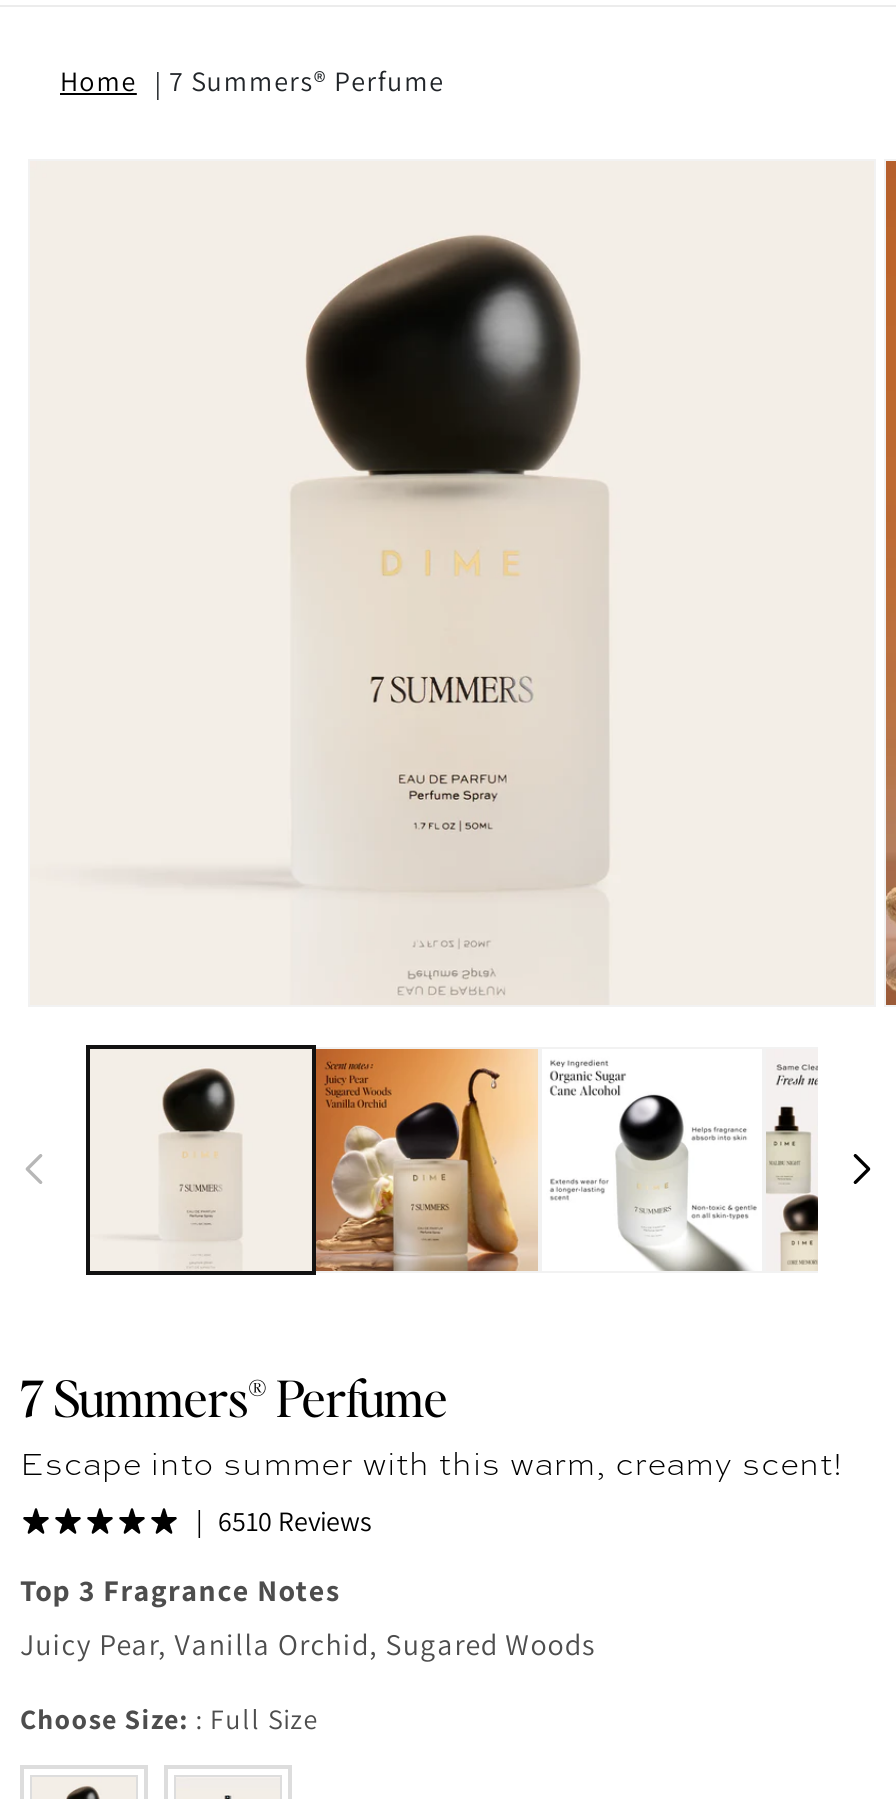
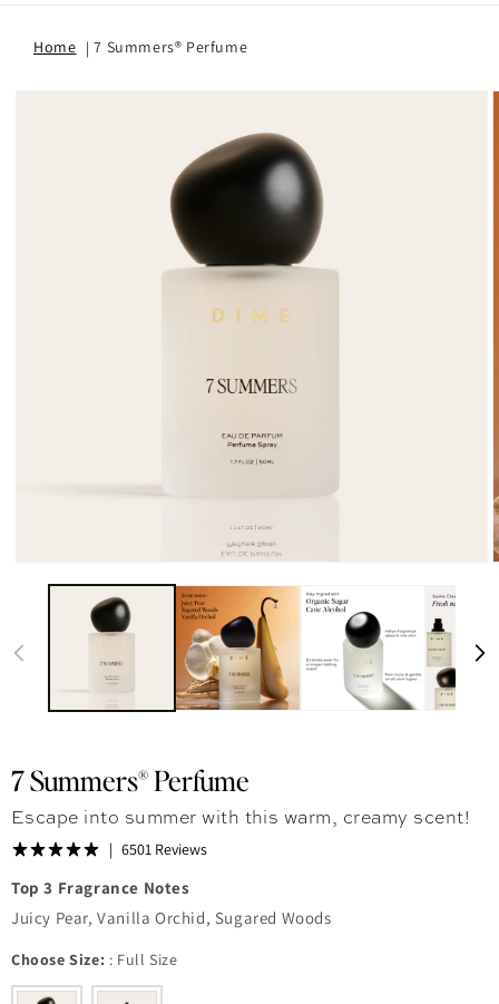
- 6510 Reviews
+ 6501 Reviews
